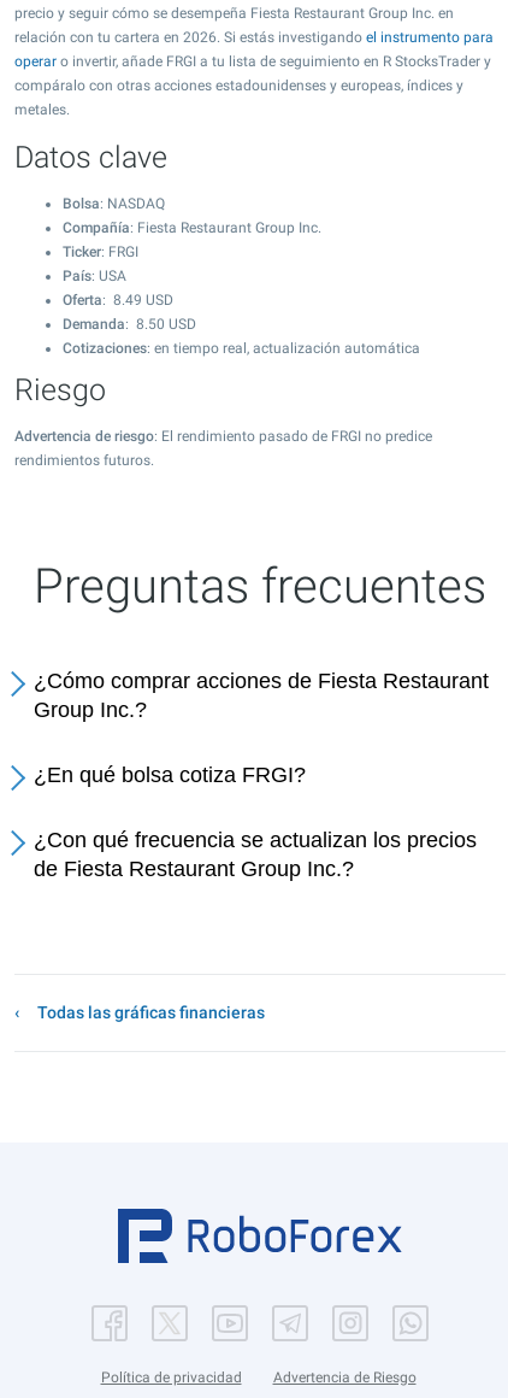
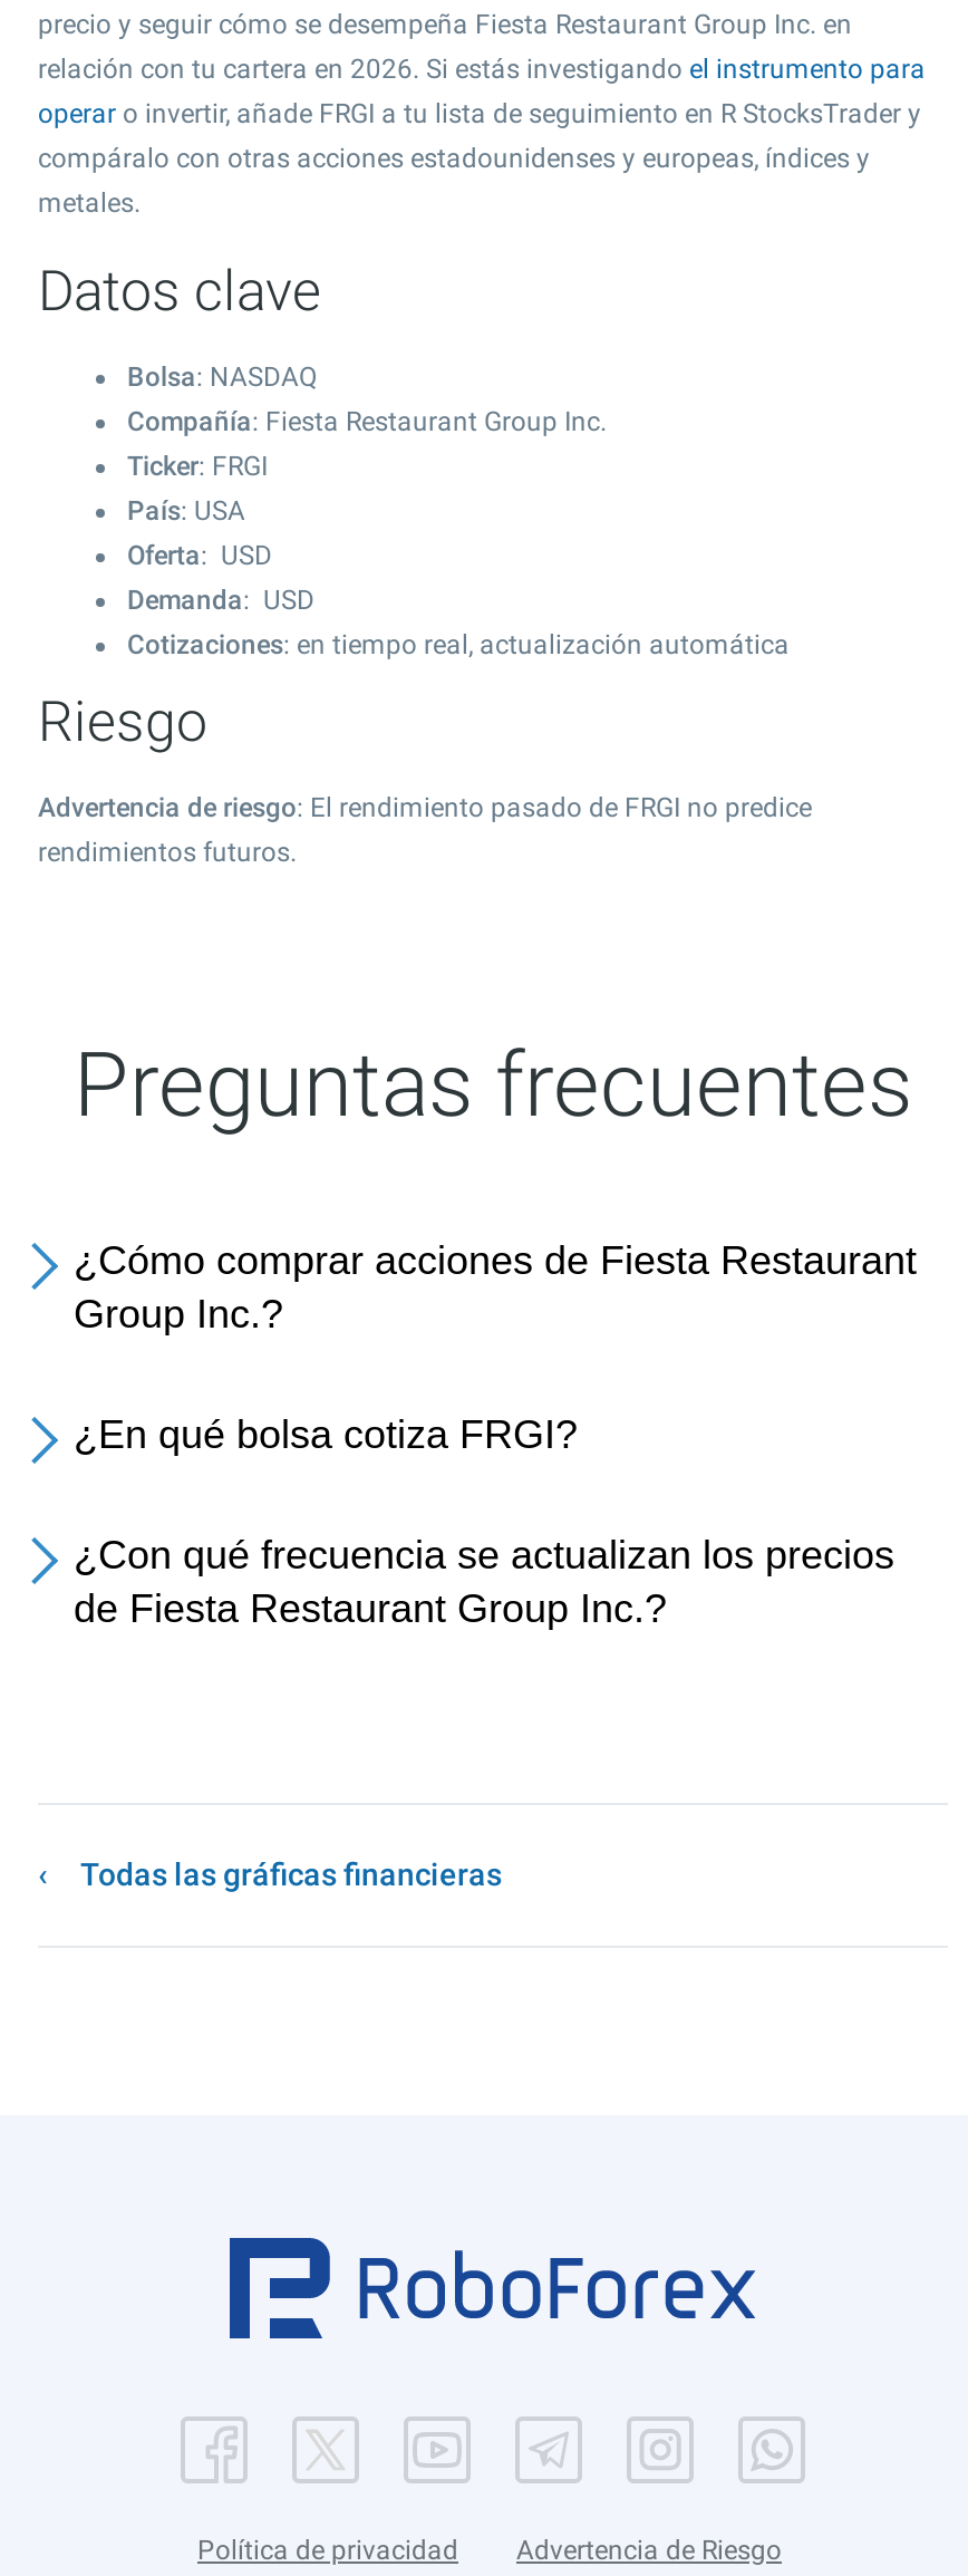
- Oferta: 8.49 USD
- Demanda: 8.50 USD
+ Oferta: USD
+ Demanda: USD
